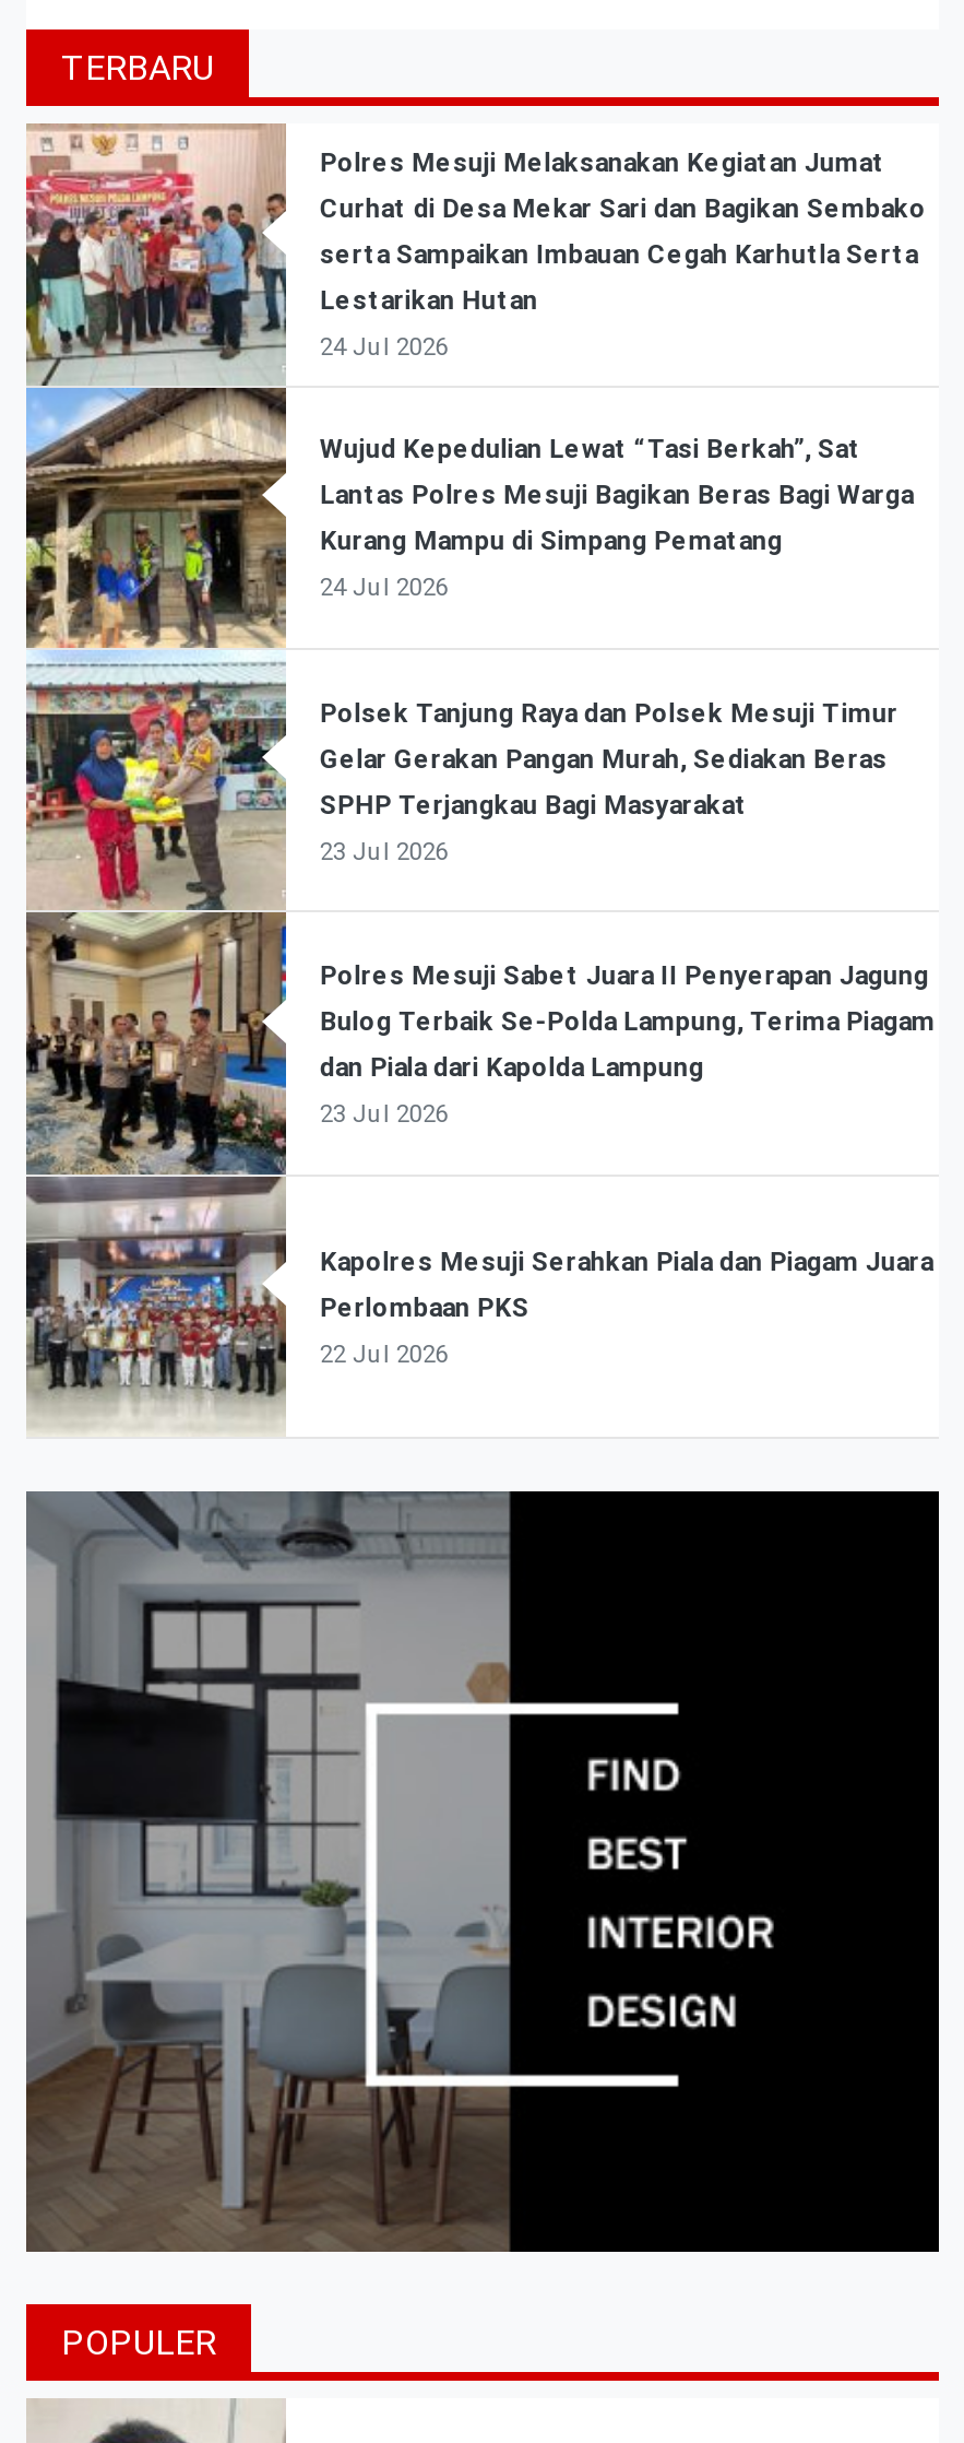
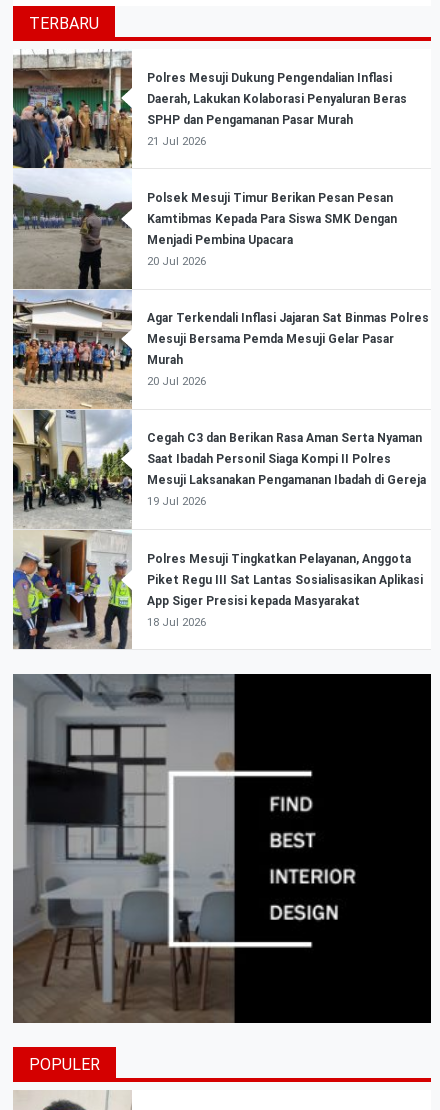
- [image]
- Polres Mesuji Melaksanakan Kegiatan Jumat
+ [image]
+ Polres Mesuji Dukung Pengendalian Inflasi

- Curhat di Desa Mekar Sari dan Bagikan Sembako
+ Daerah, Lakukan Kolaborasi Penyaluran Beras

- serta Sampaikan Imbauan Cegah Karhutla Serta
+ SPHP dan Pengamanan Pasar Murah

- Lestarikan Hutan
+ 21 Jul 2026

- 24 Jul 2026
+ Polsek Mesuji Timur Berikan Pesan Pesan

- Wujud Kepedulian Lewat “Tasi Berkah”, Sat
+ Kamtibmas Kepada Para Siswa SMK Dengan

- Lantas Polres Mesuji Bagikan Beras Bagi Warga
+ Menjadi Pembina Upacara

- Kurang Mampu di Simpang Pematang
+ 20 Jul 2026

- 24 Jul 2026
+ Agar Terkendali Inflasi Jajaran Sat Binmas Polres

- Polsek Tanjung Raya dan Polsek Mesuji Timur
+ Mesuji Bersama Pemda Mesuji Gelar Pasar

- Gelar Gerakan Pangan Murah, Sediakan Beras
+ Murah

- SPHP Terjangkau Bagi Masyarakat
+ 20 Jul 2026

- 23 Jul 2026
+ Cegah C3 dan Berikan Rasa Aman Serta Nyaman

- Polres Mesuji Sabet Juara II Penyerapan Jagung
+ Saat Ibadah Personil Siaga Kompi II Polres

- Bulog Terbaik Se-Polda Lampung, Terima Piagam
+ Mesuji Laksanakan Pengamanan Ibadah di Gereja

- dan Piala dari Kapolda Lampung
+ 19 Jul 2026

- 23 Jul 2026
+ Polres Mesuji Tingkatkan Pelayanan, Anggota

- Kapolres Mesuji Serahkan Piala dan Piagam Juara
+ Piket Regu III Sat Lantas Sosialisasikan Aplikasi

- Perlombaan PKS
+ App Siger Presisi kepada Masyarakat

- 22 Jul 2026
+ 18 Jul 2026
